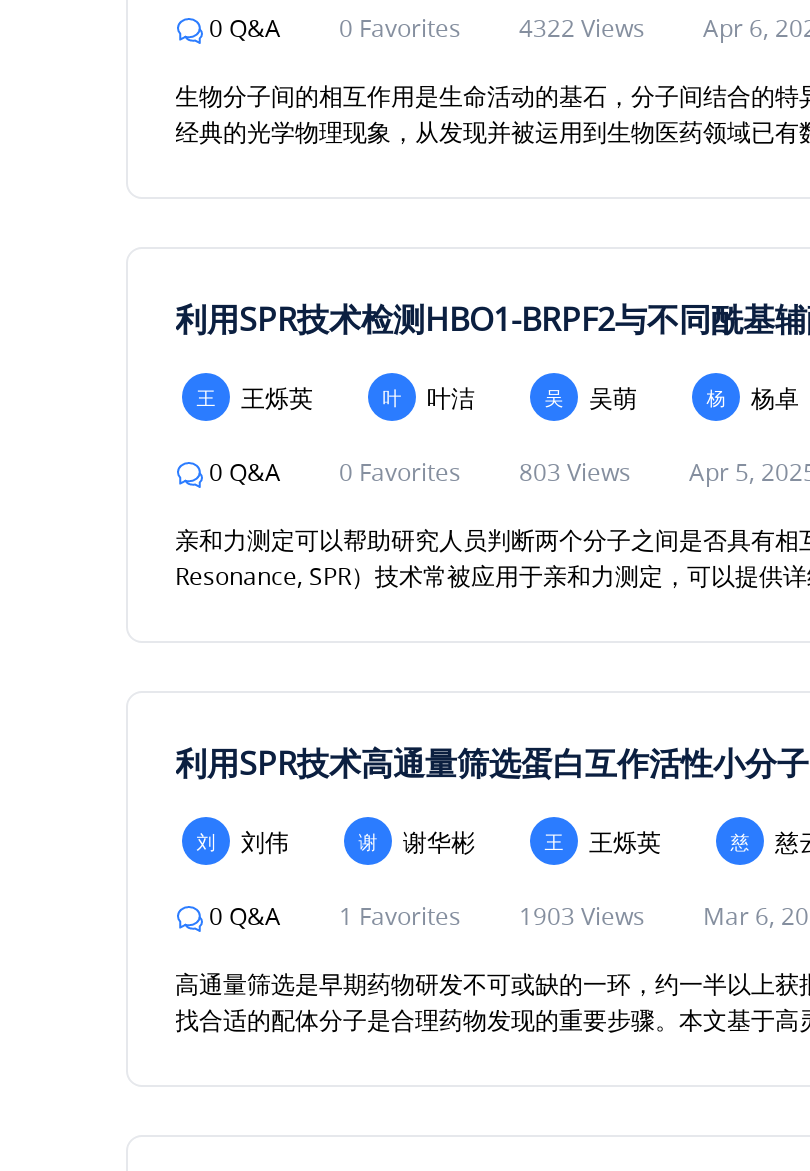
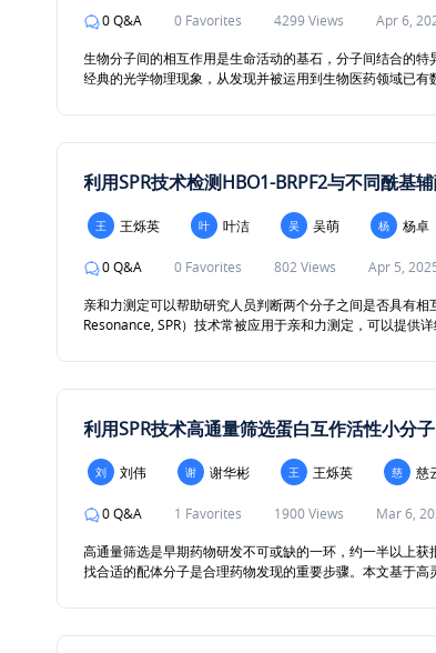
- 4322 Views
+ 4299 Views

- 803 Views
+ 802 Views

- 1903 Views
+ 1900 Views
